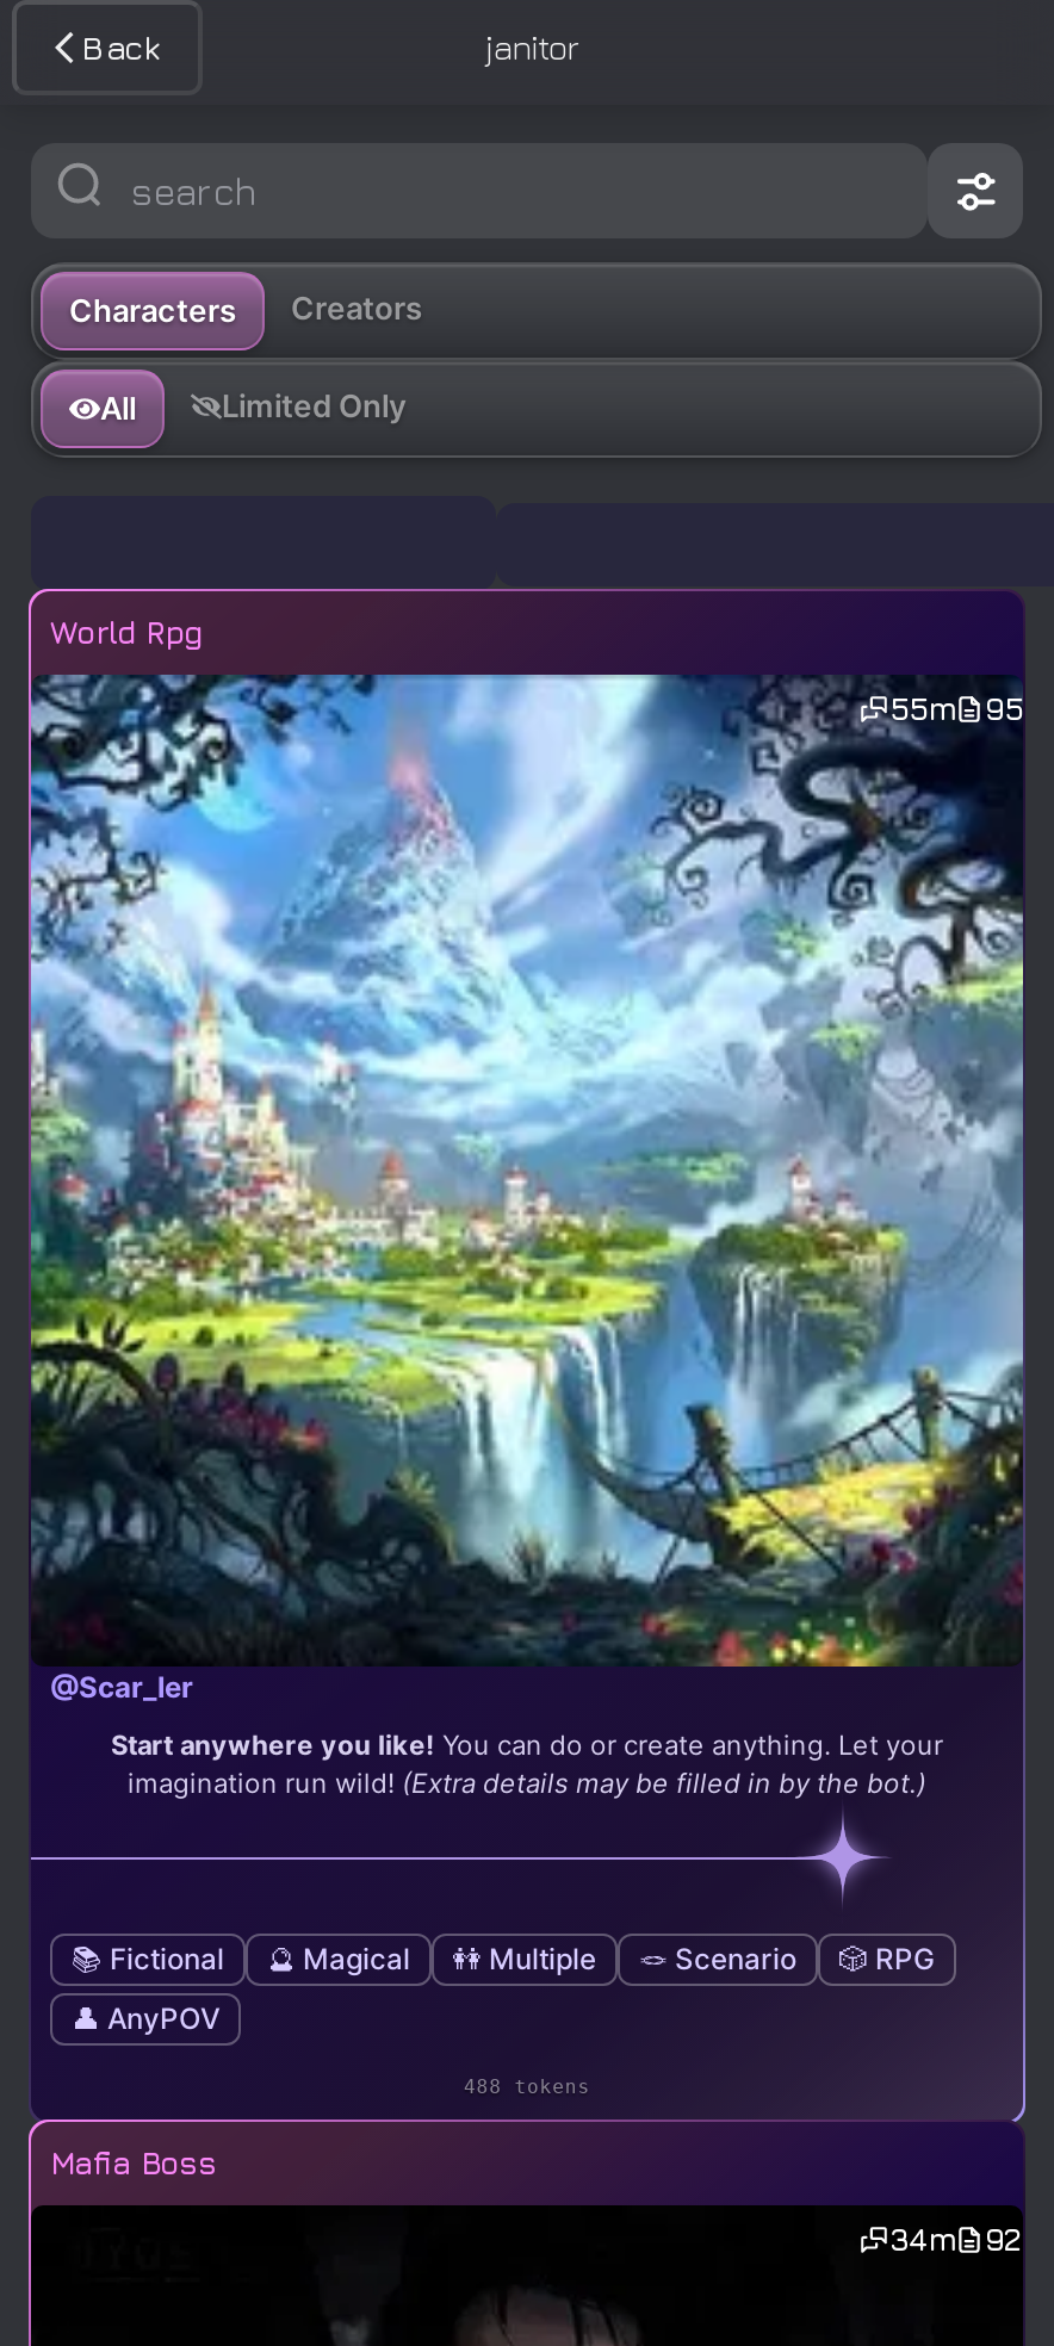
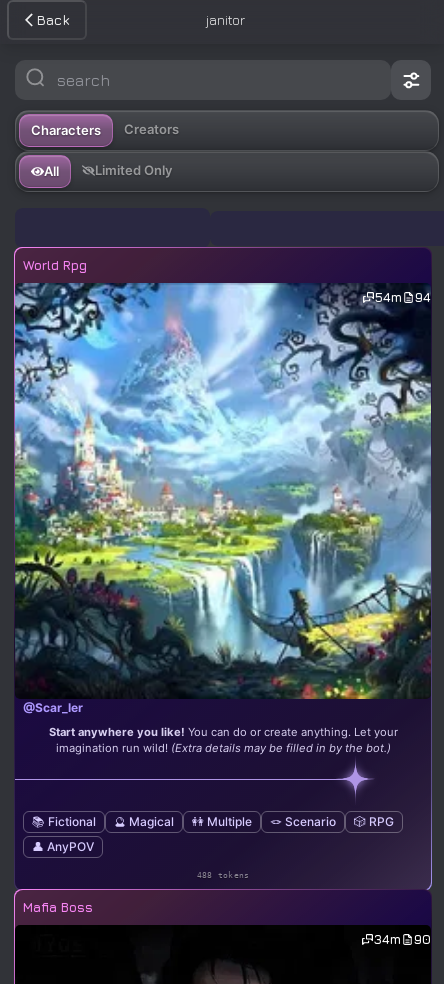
- 55m
- 95
+ 54m
+ 94

- 34m 92
+ 34m 90
